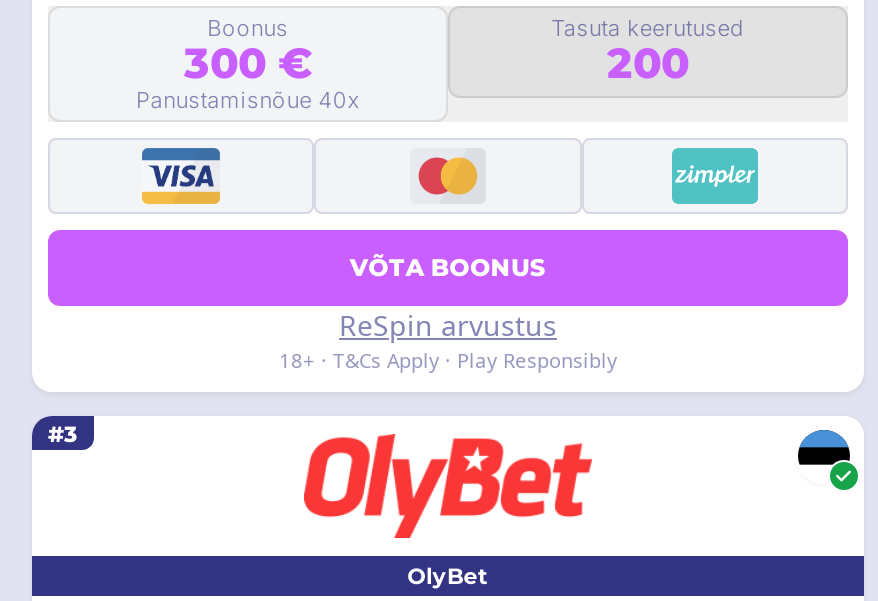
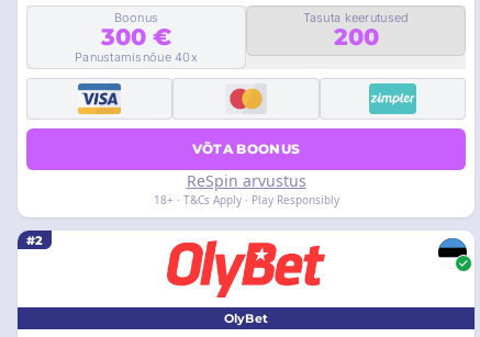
- #3
+ #2
